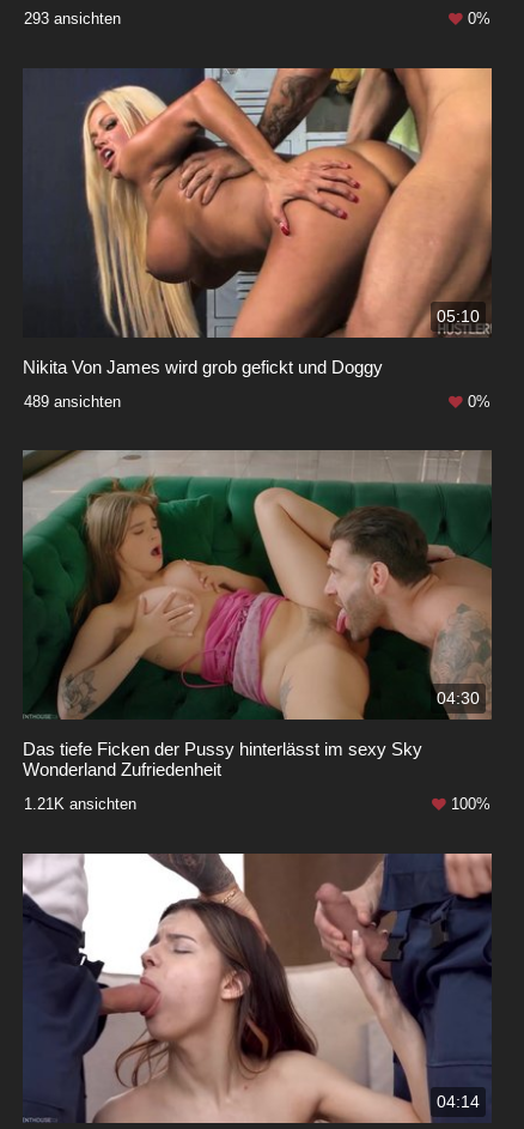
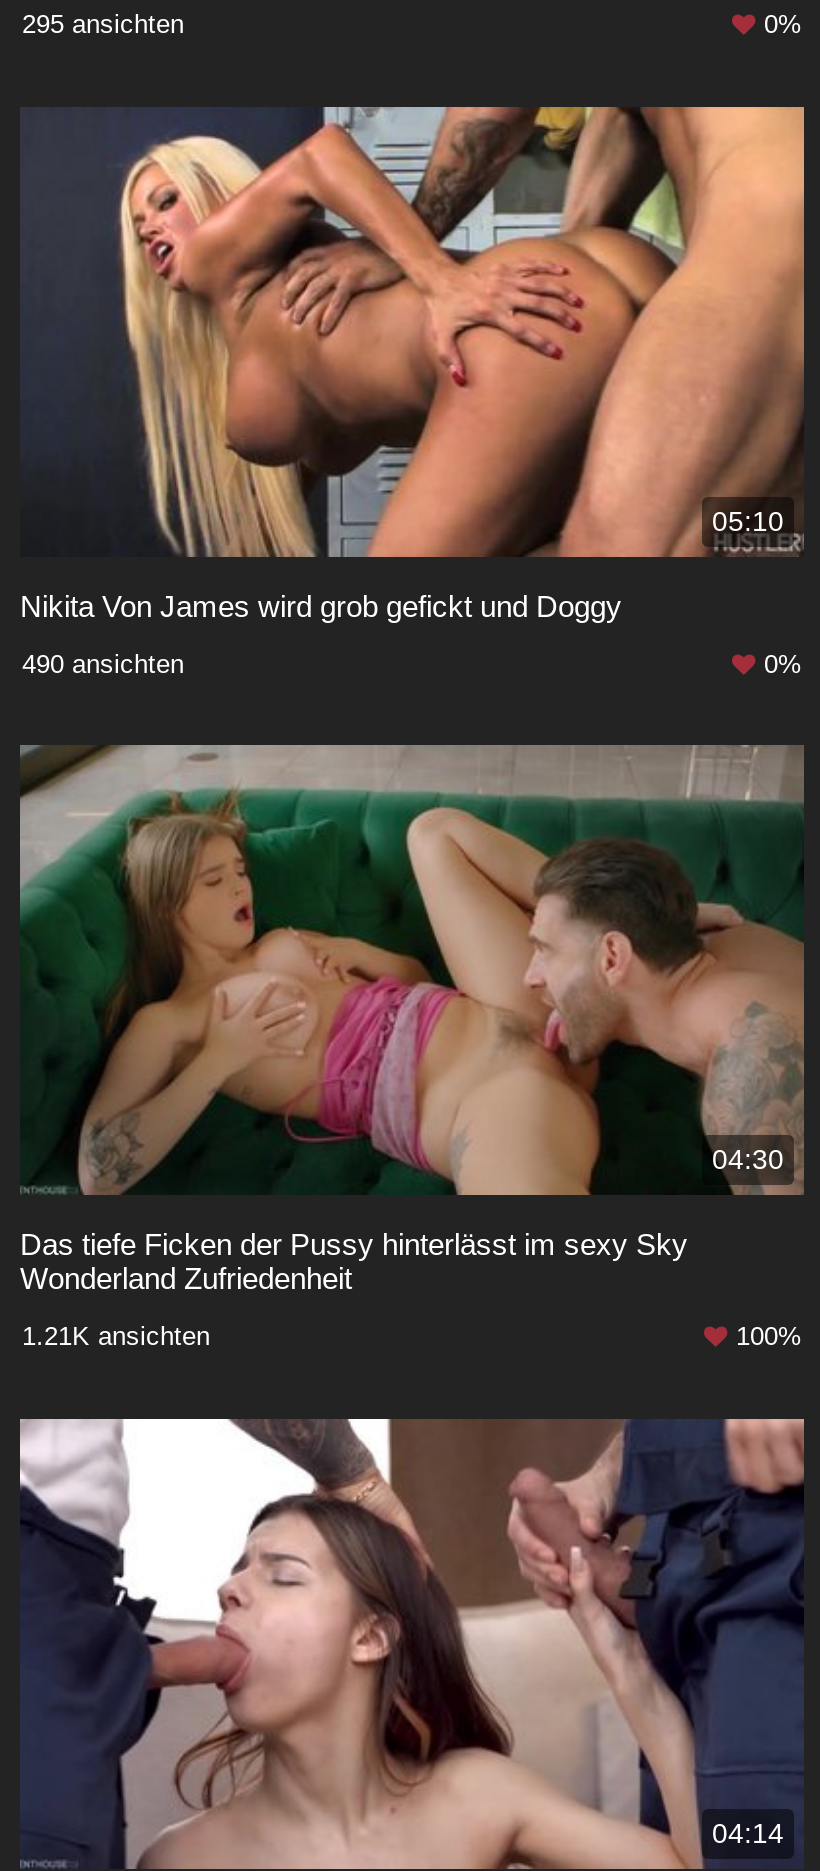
- 293 ansichten
+ 295 ansichten

- 489 ansichten
+ 490 ansichten
